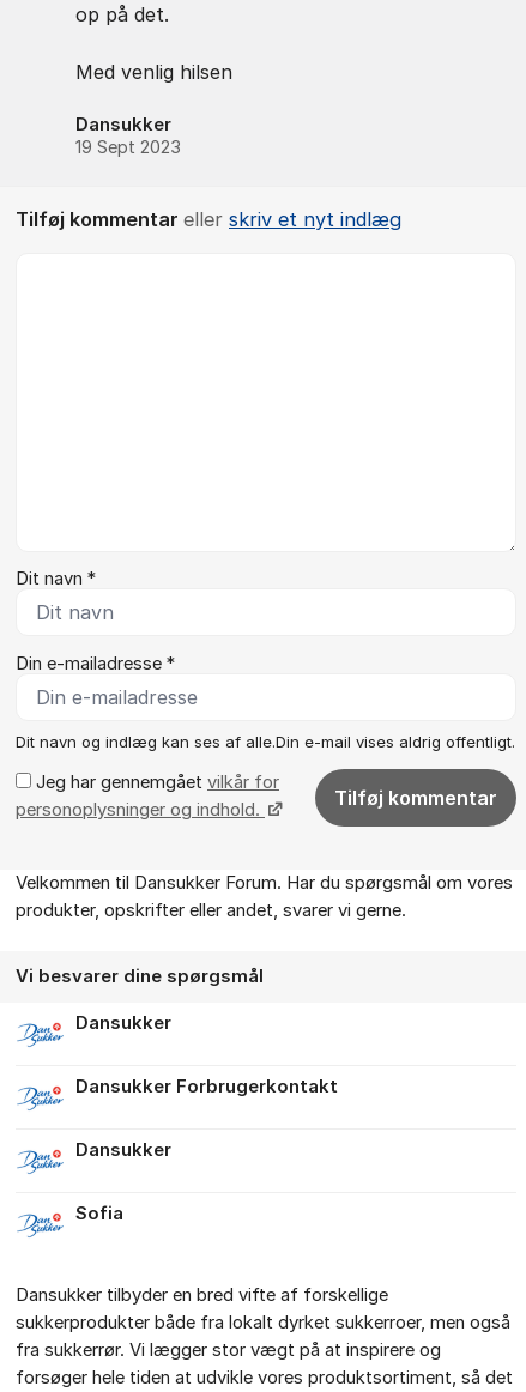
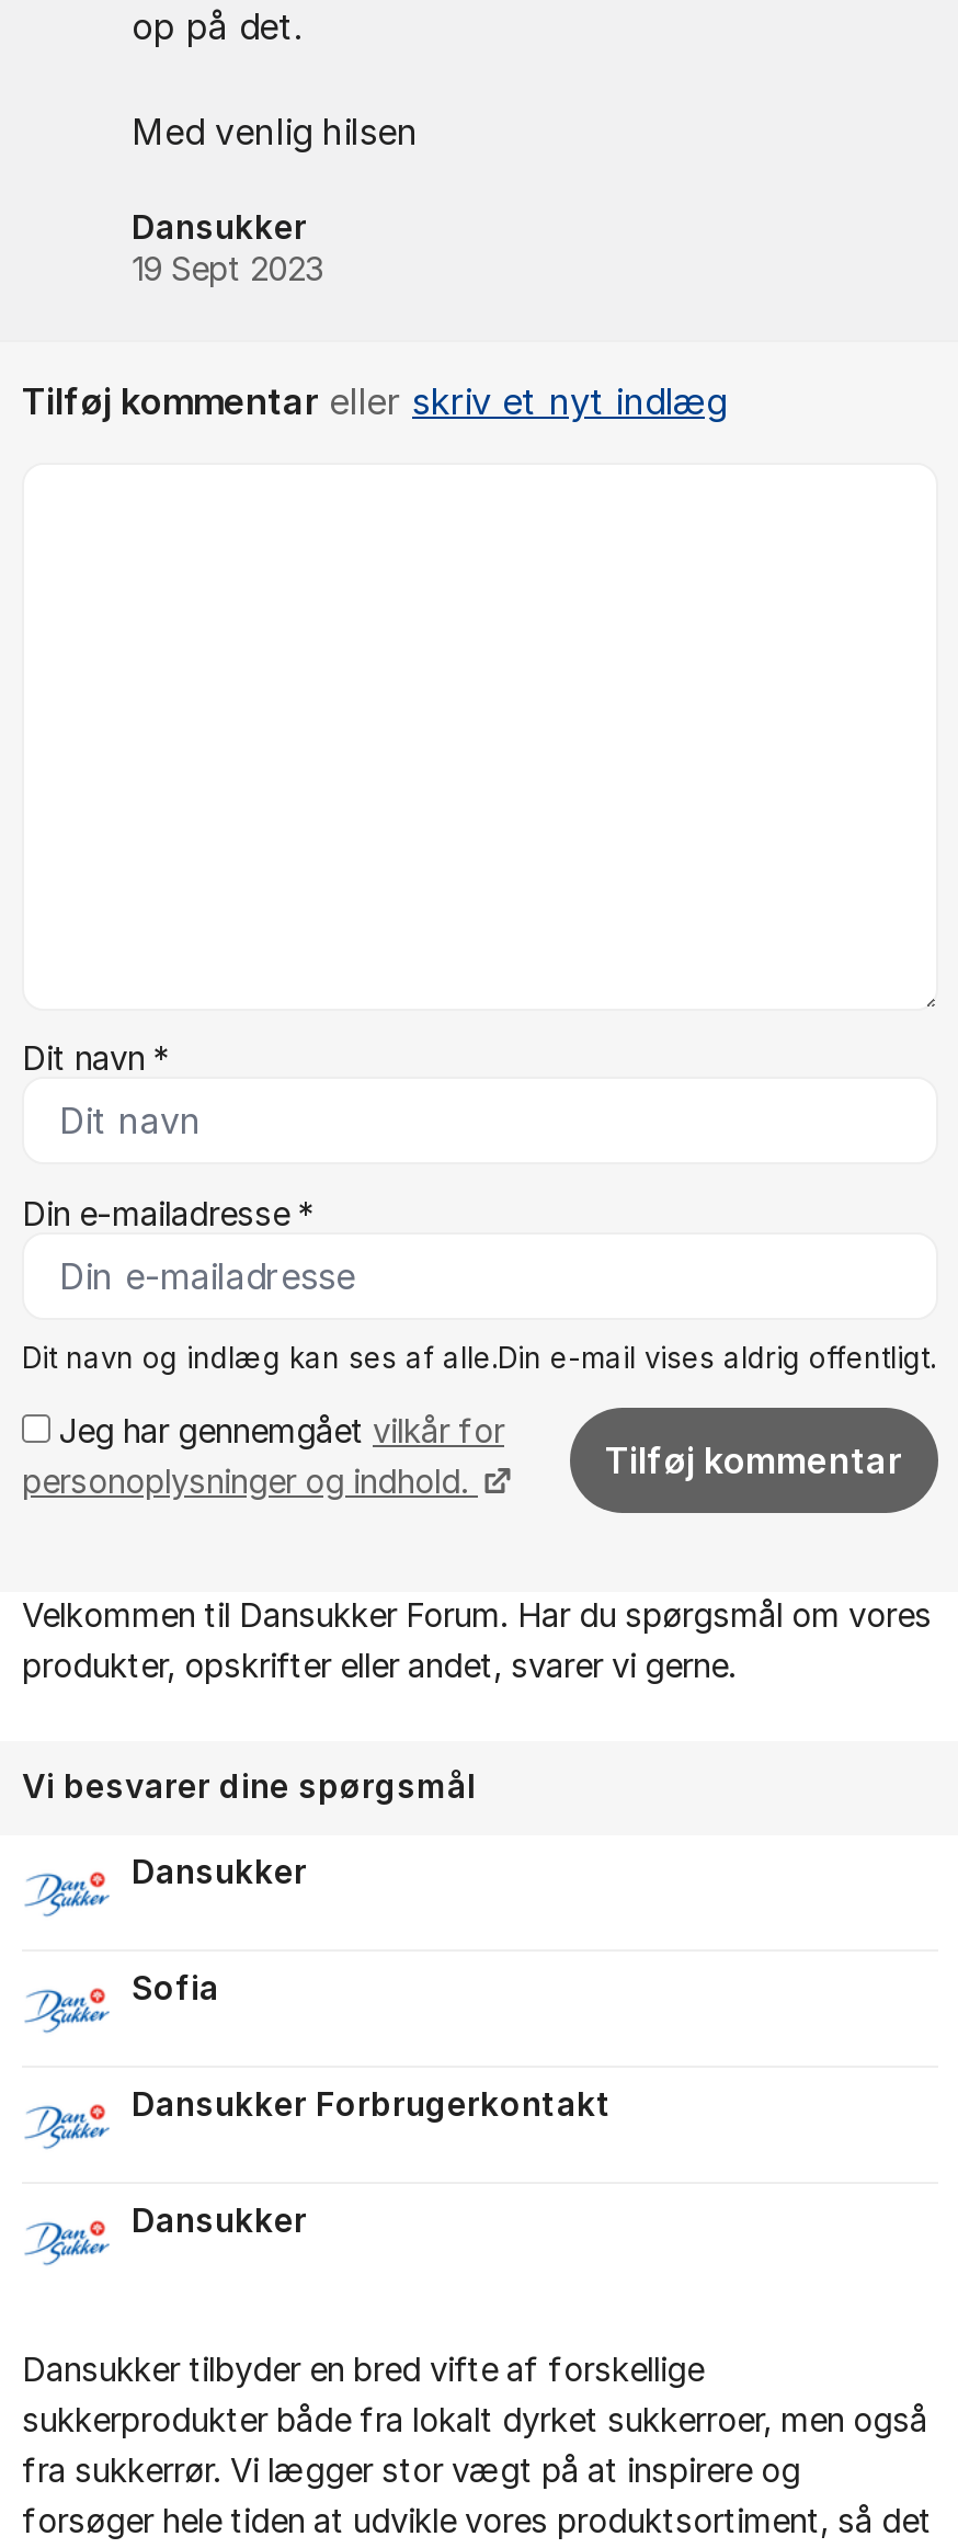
moved down: Dansukker Forbrugerkontakt | Dansukker

moved up: Sofia
